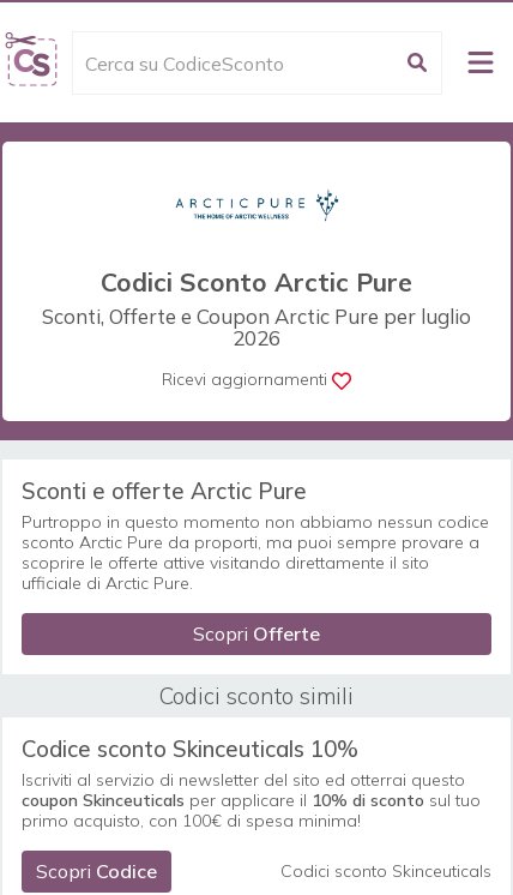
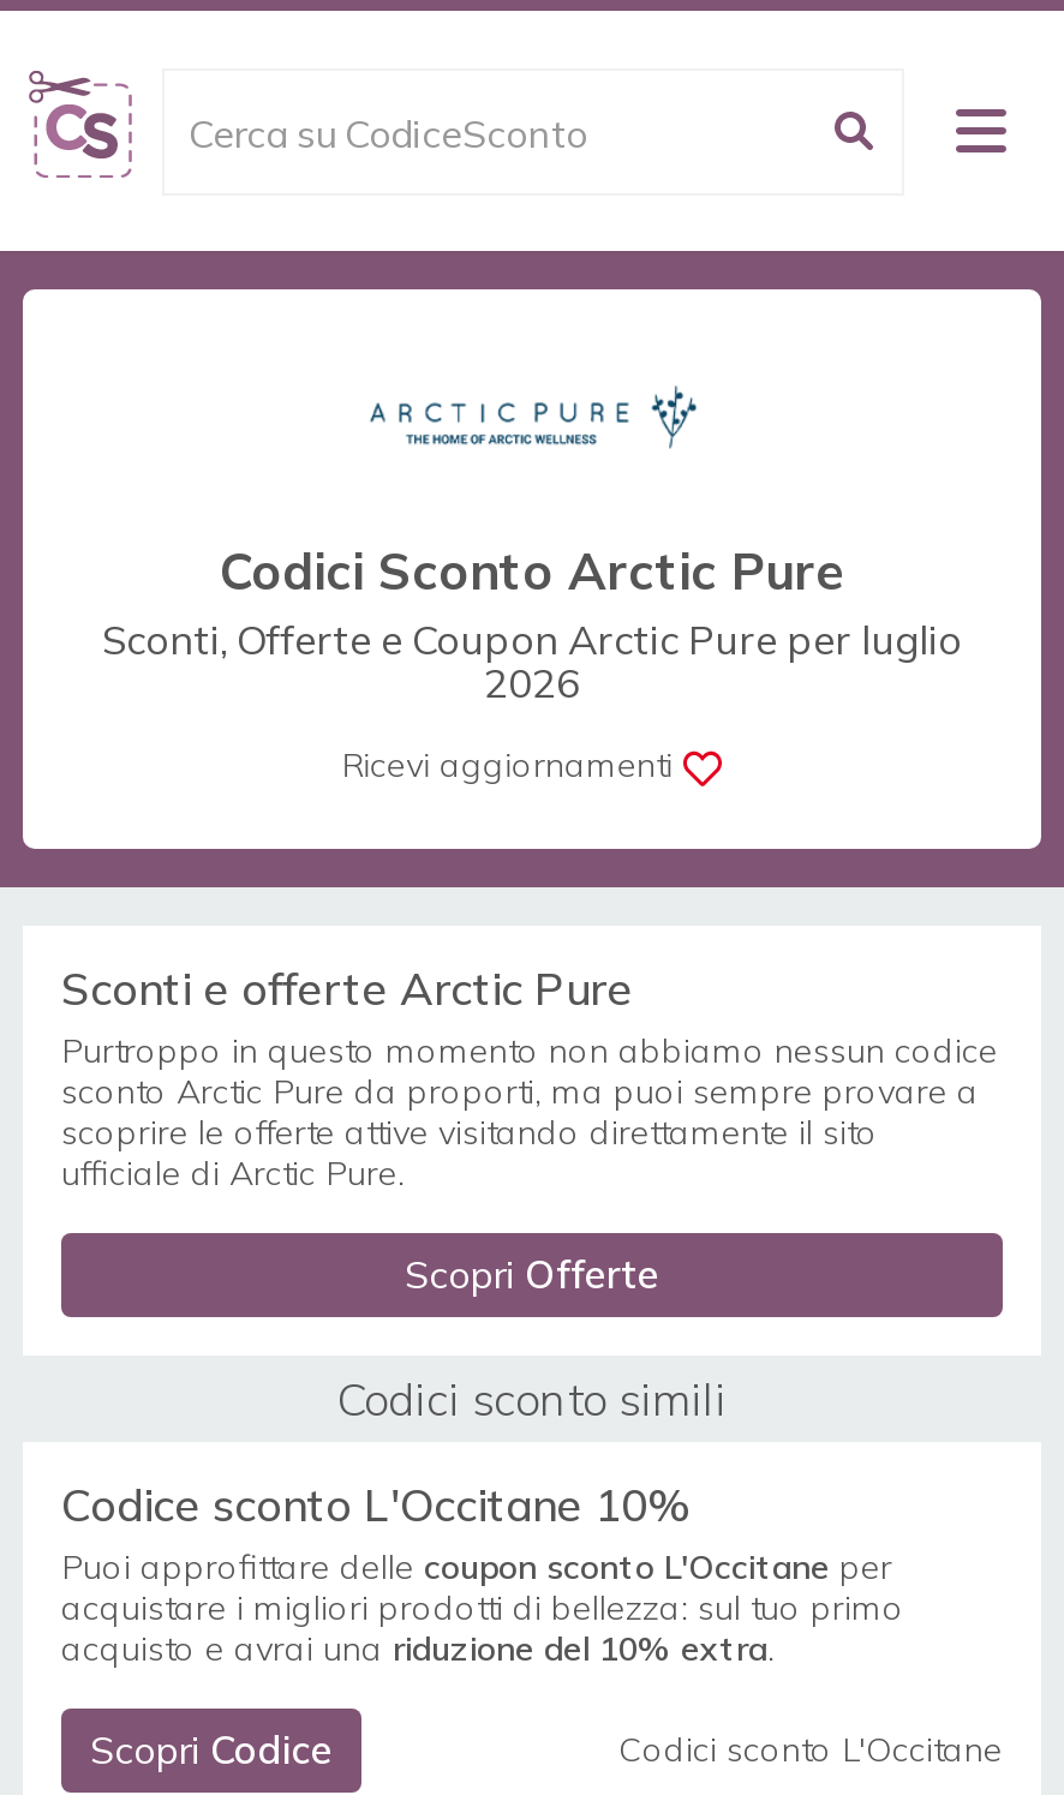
- Codice sconto Skinceuticals 10%
- Iscriviti al servizio di newsletter del sito ed otterrai questo
- coupon Skinceuticals per applicare il 10% di sconto sul tuo
- primo acquisto, con 100€ di spesa minima!
+ Codice sconto L'Occitane 10%
+ Puoi approfittare delle coupon sconto L'Occitane per
+ acquistare i migliori prodotti di bellezza: sul tuo primo
+ acquisto e avrai una riduzione del 10% extra.

- Codici sconto Skinceuticals
+ Codici sconto L'Occitane
